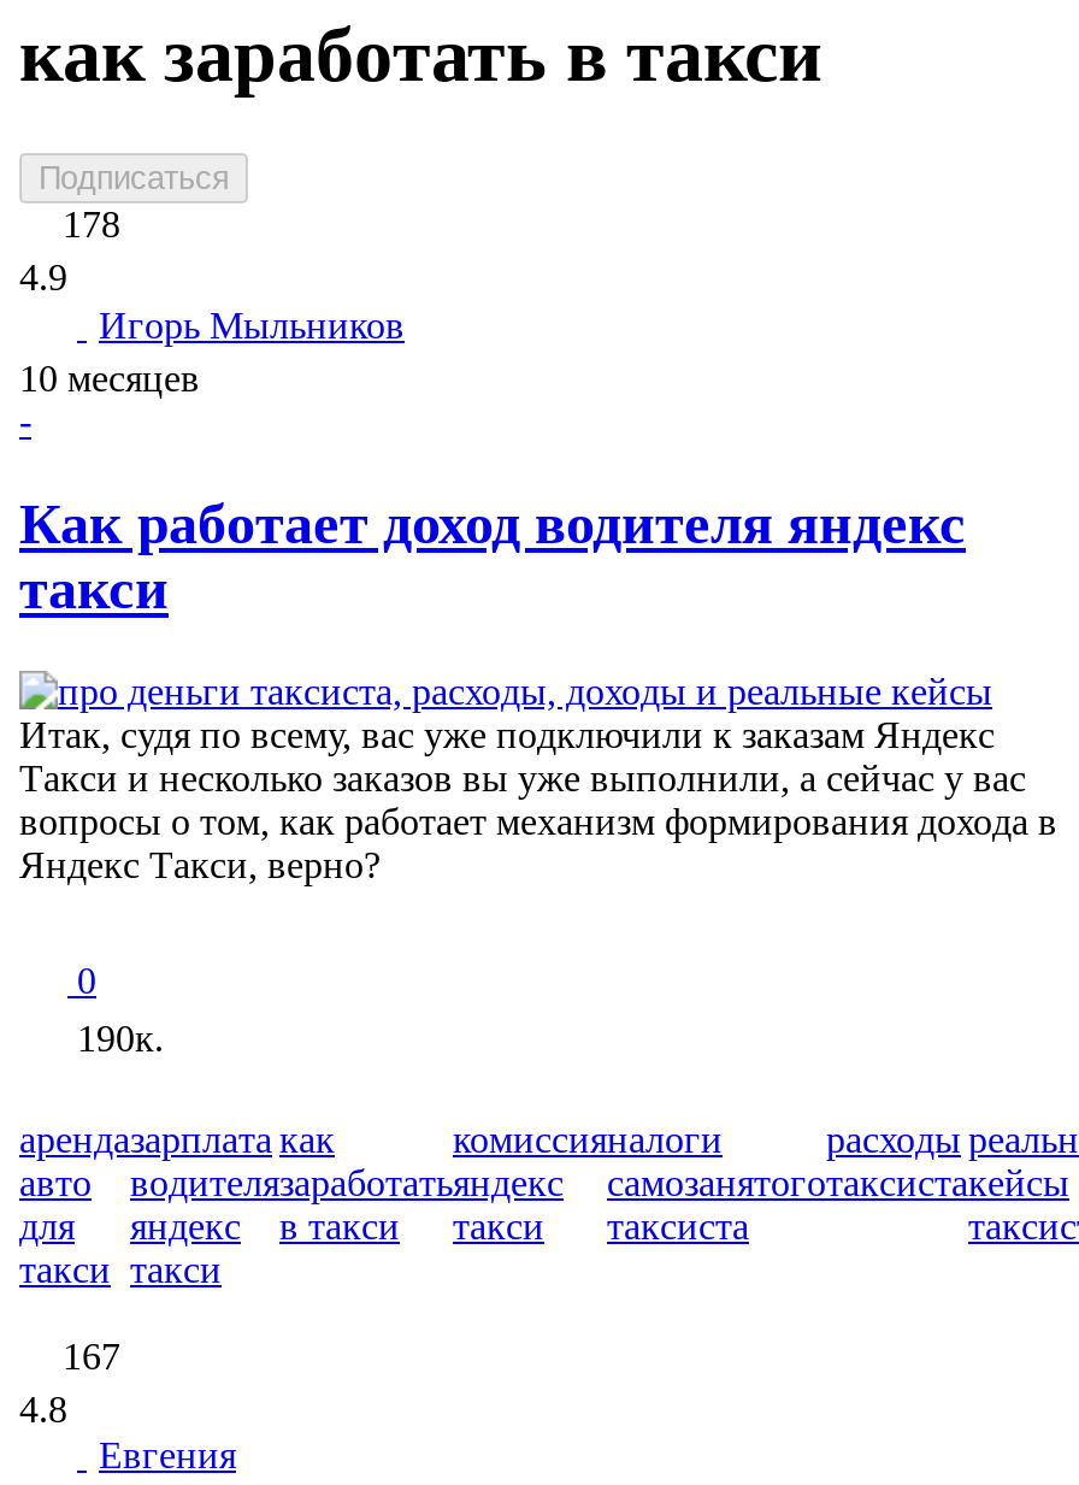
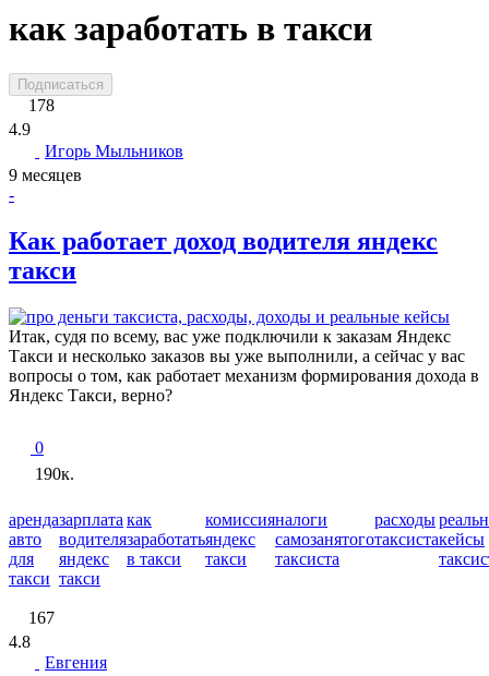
- 10 месяцев
+ 9 месяцев
